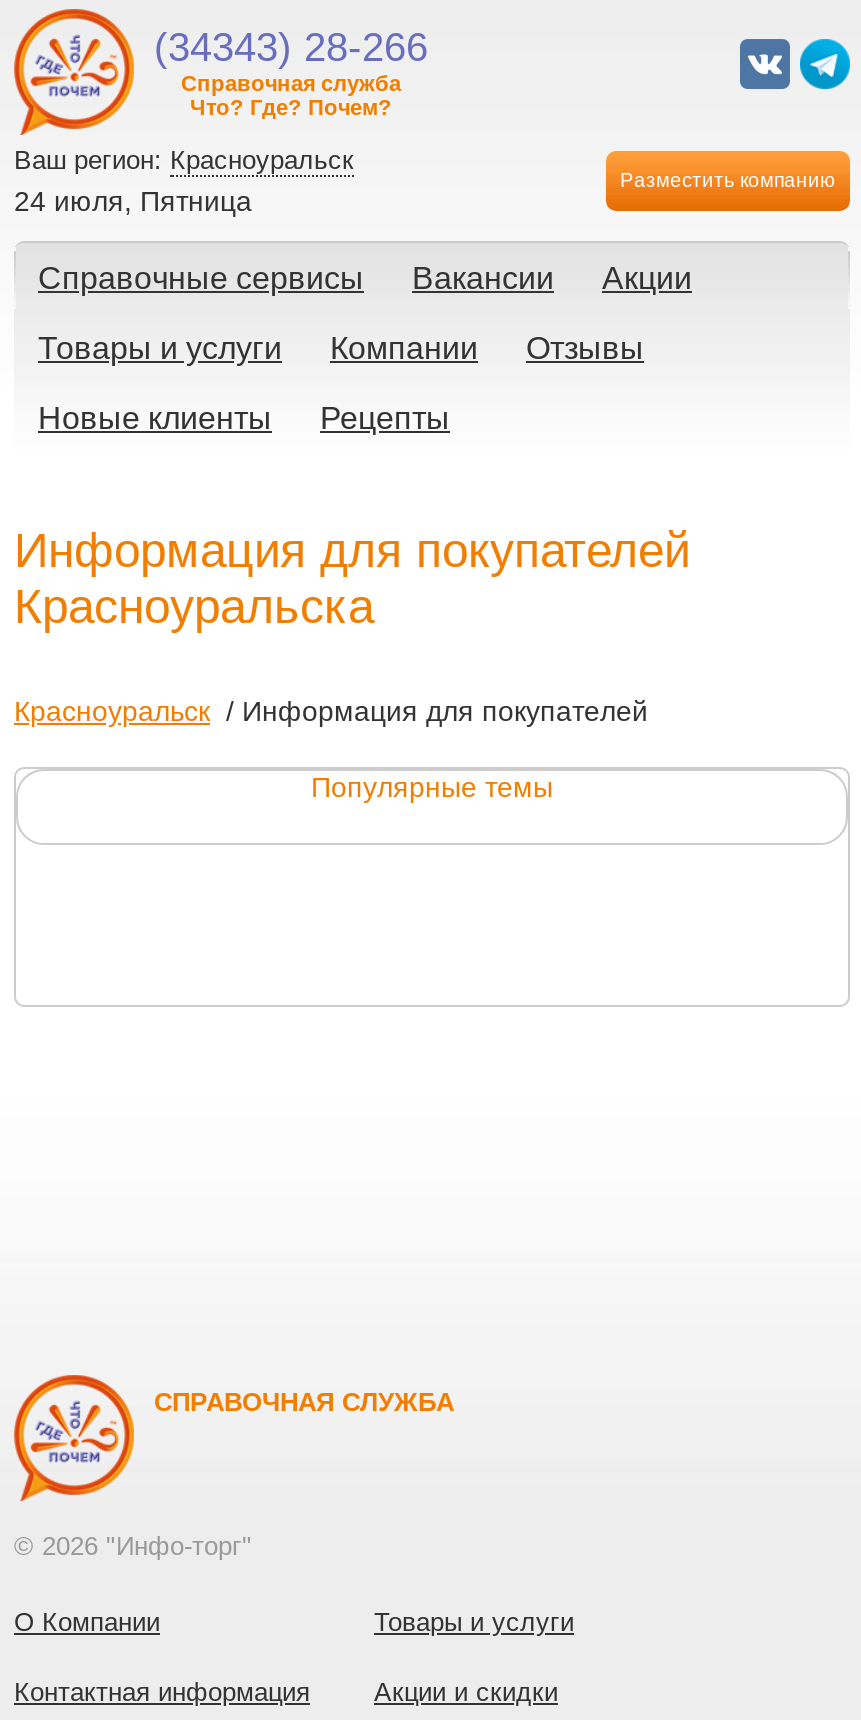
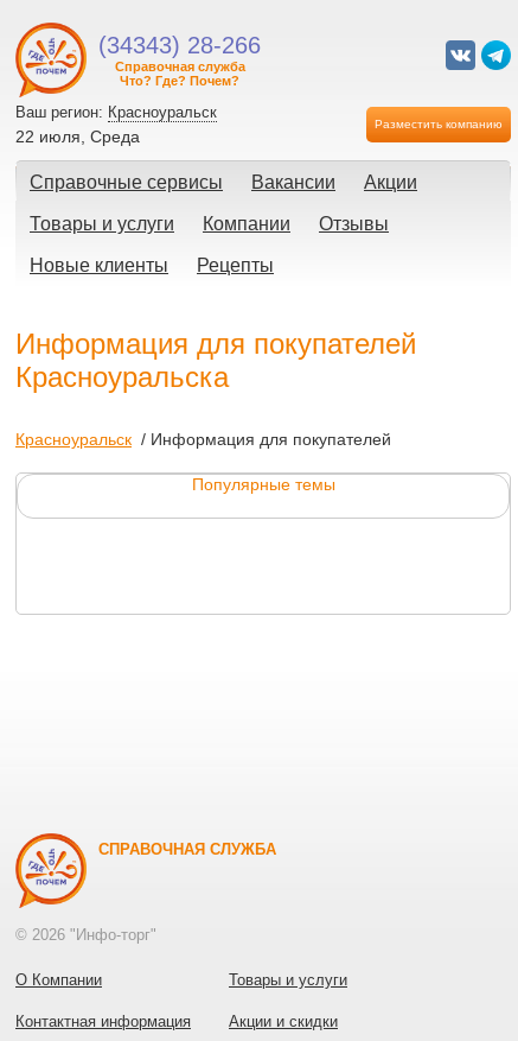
- 24 июля, Пятница
+ 22 июля, Среда
